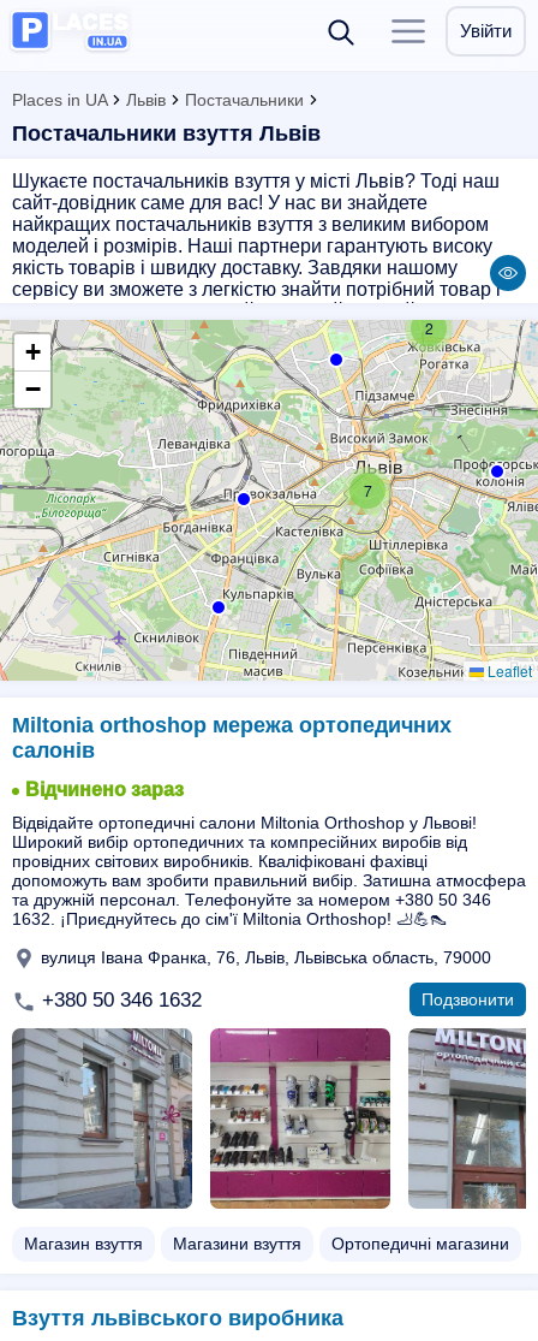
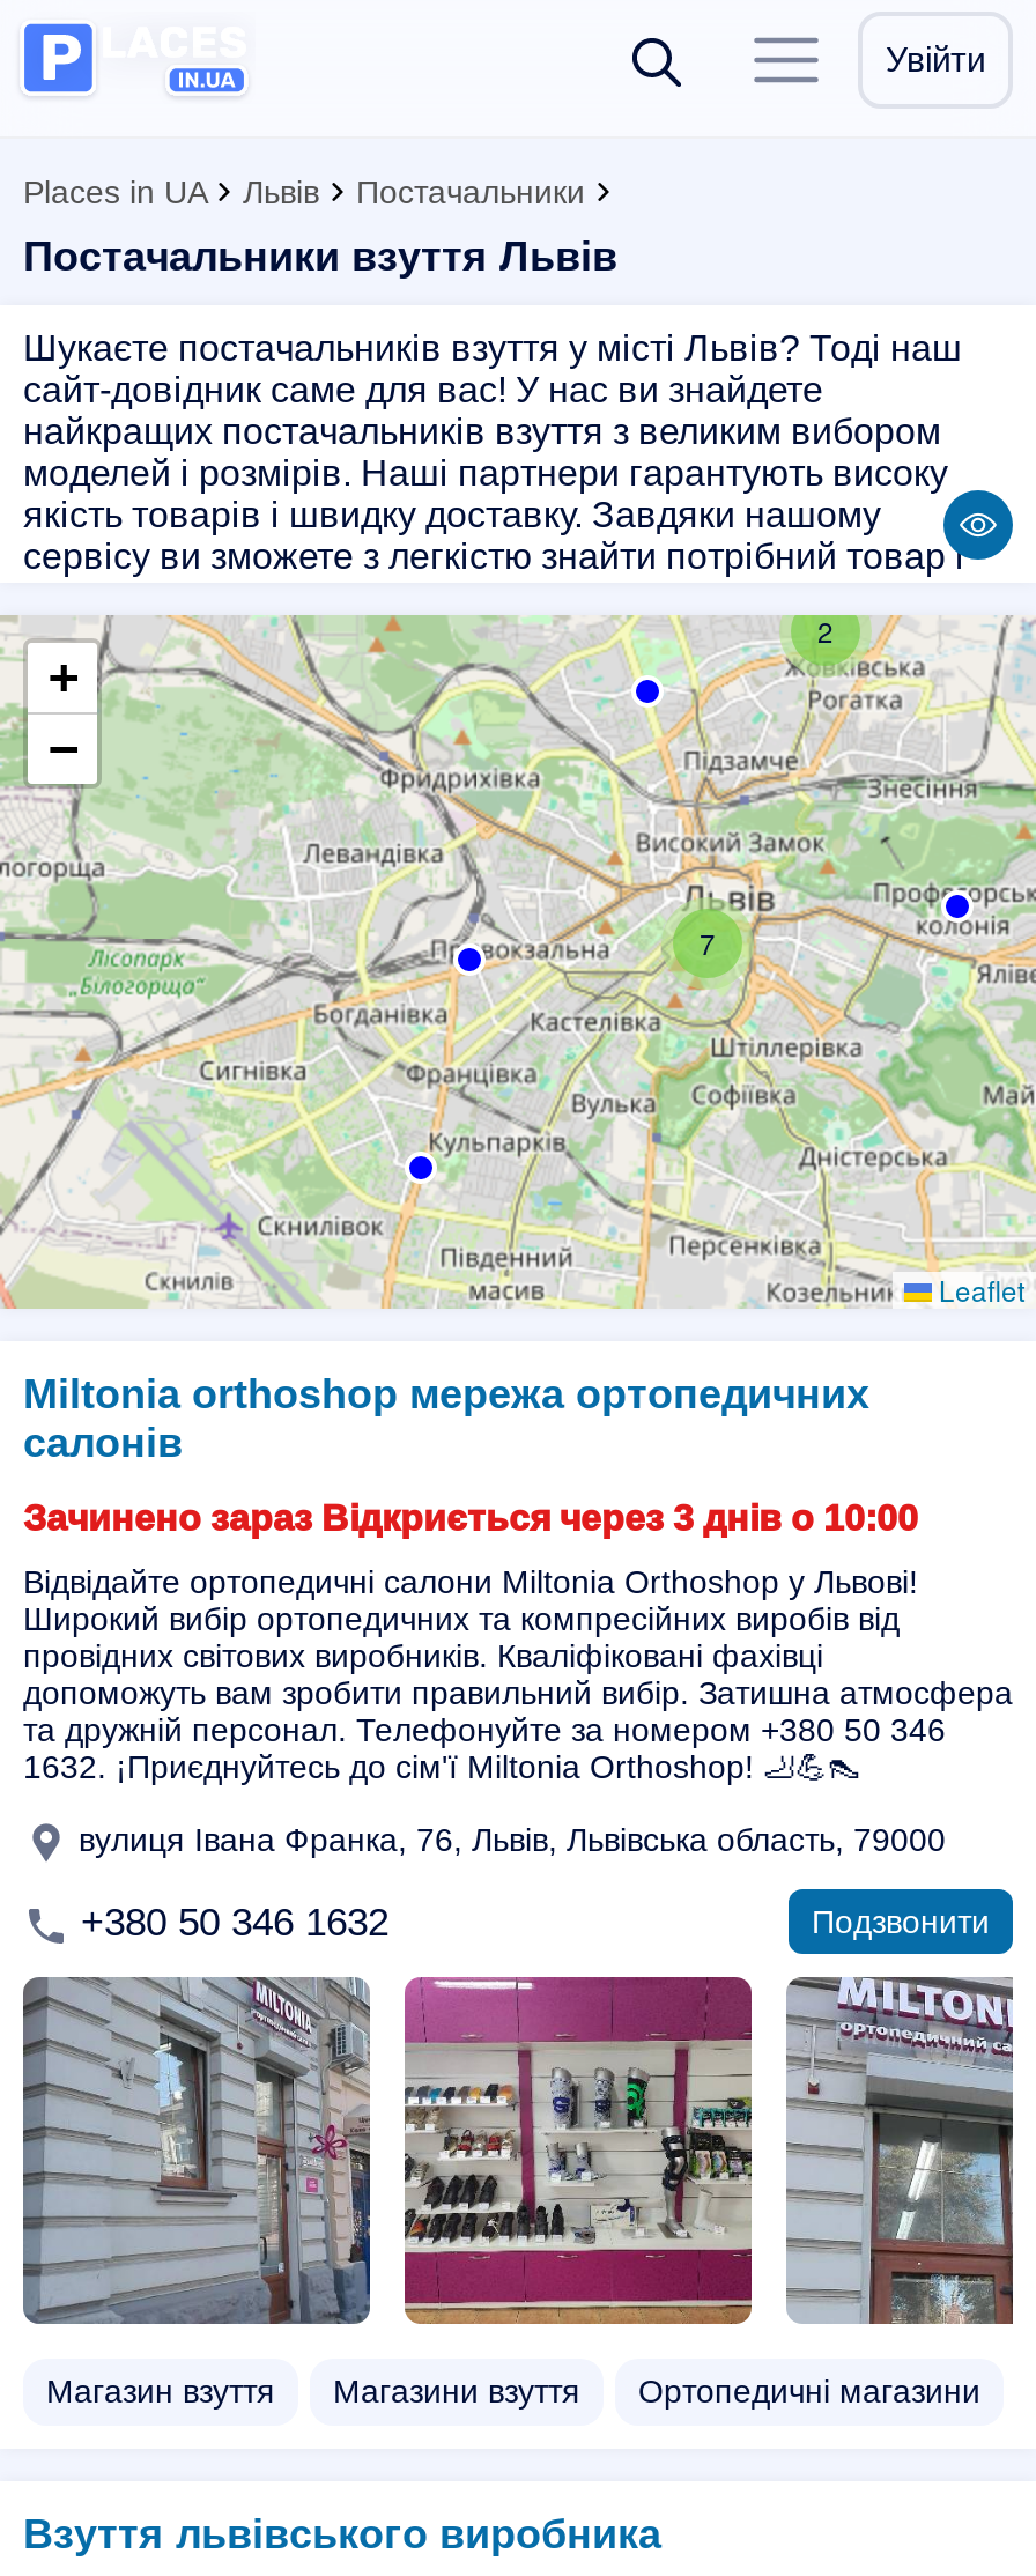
- Відчинено зараз
+ Зачинено зараз Відкриється через 3 днів о 10:00
